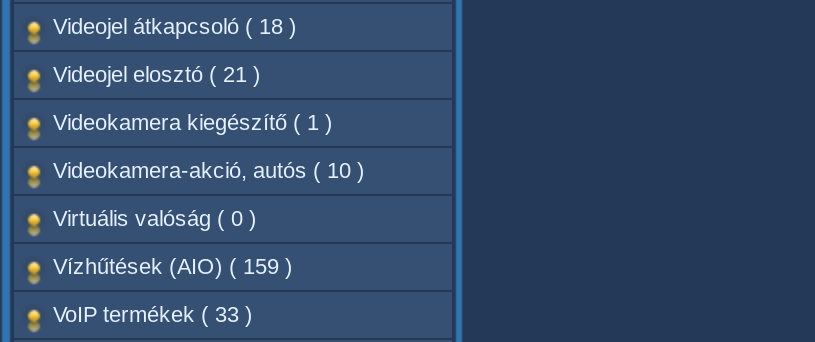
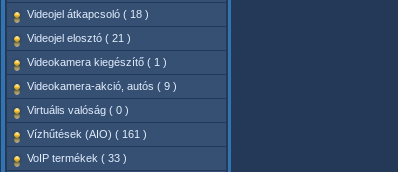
- Videokamera-akció, autós ( 10 )
+ Videokamera-akció, autós ( 9 )

- Vízhűtések (AIO) ( 159 )
+ Vízhűtések (AIO) ( 161 )
